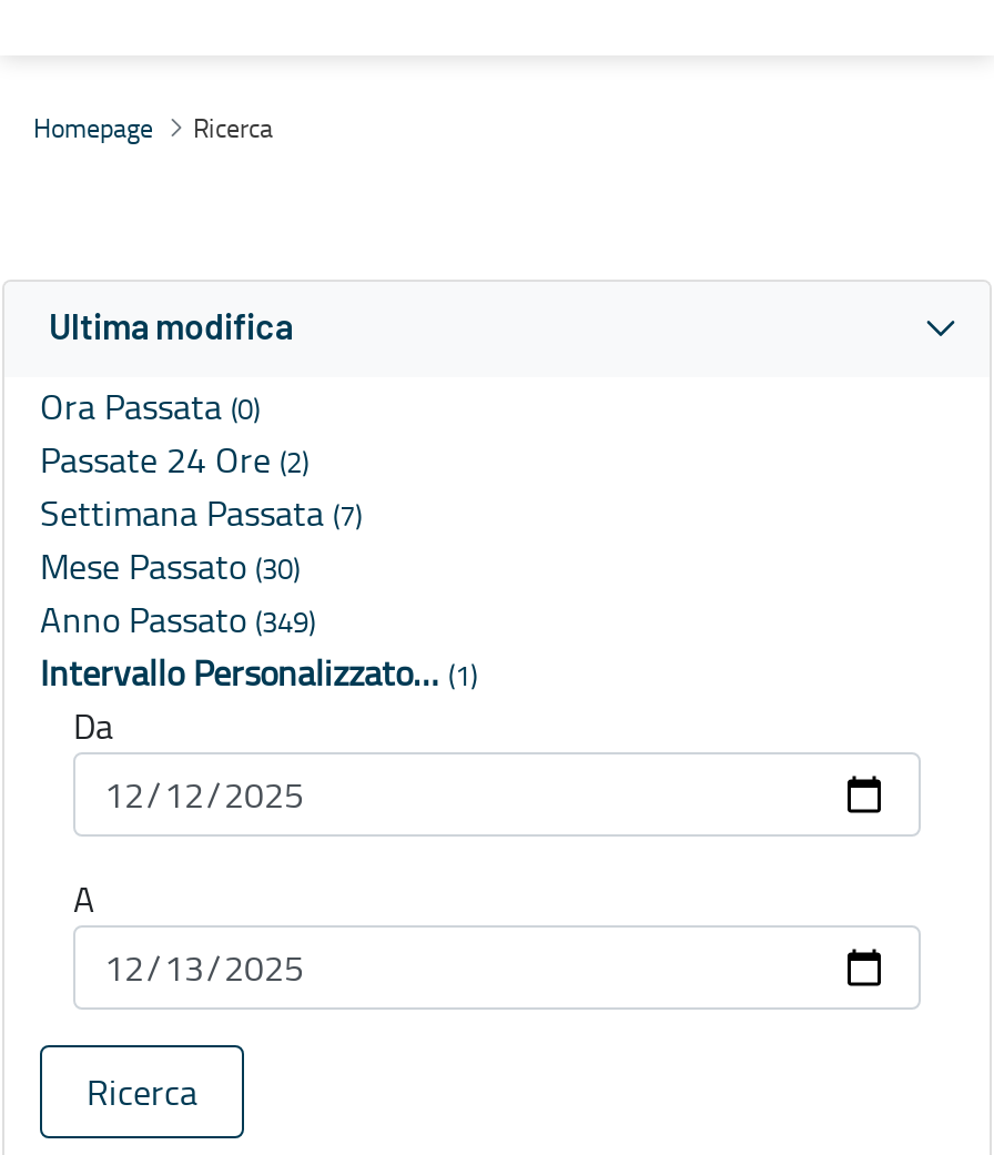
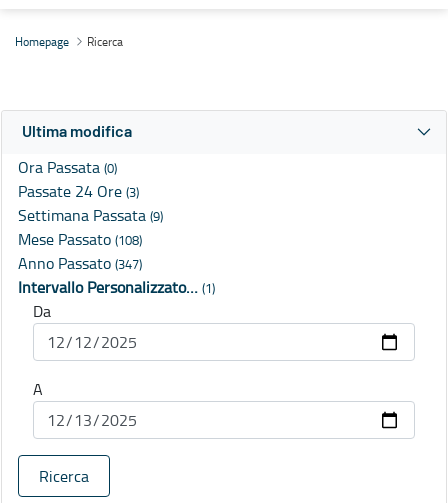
- Passate 24 Ore (2)
+ Passate 24 Ore (3)

- Settimana Passata (7)
+ Settimana Passata (9)

- Mese Passato (30)
+ Mese Passato (108)

- Anno Passato (349)
+ Anno Passato (347)
